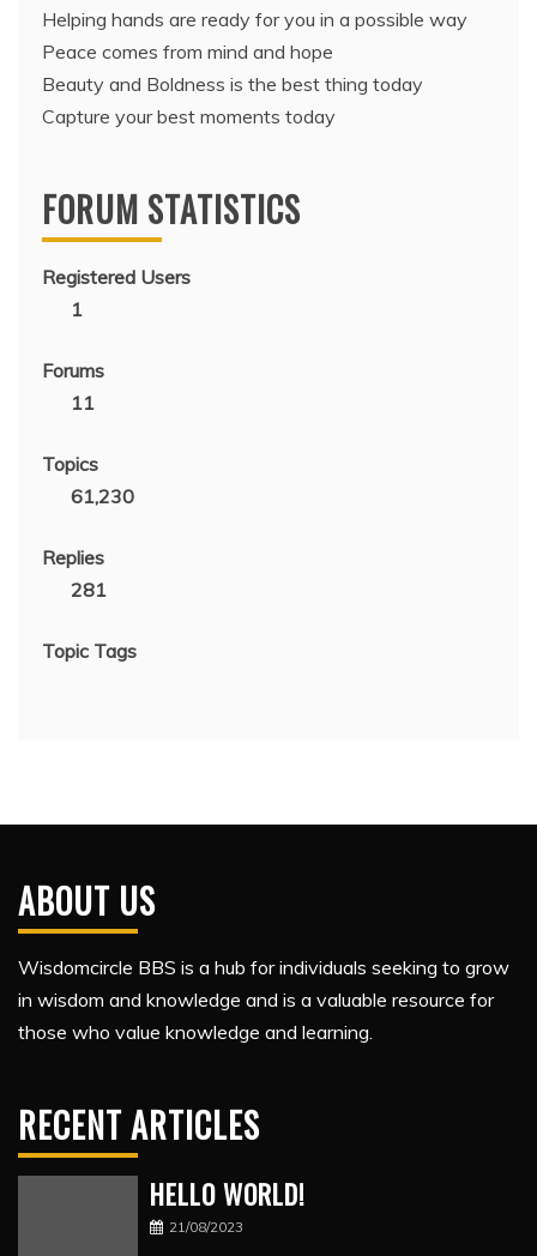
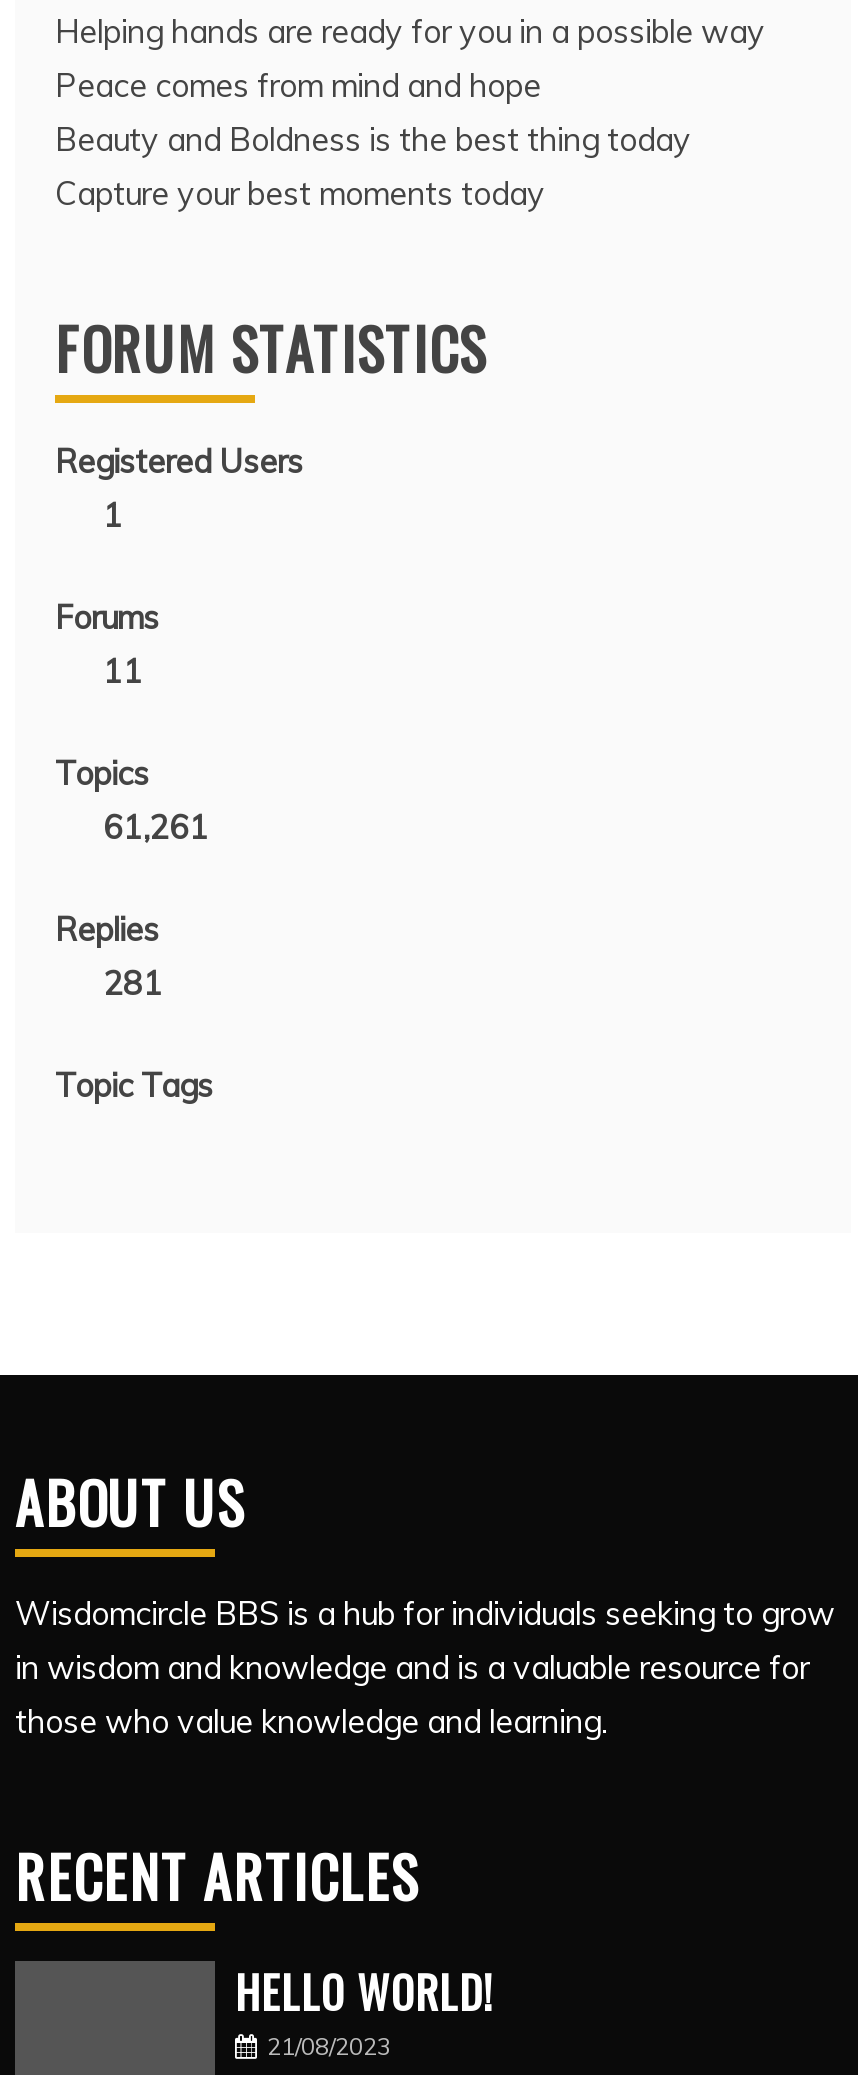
- 61,230
+ 61,261
